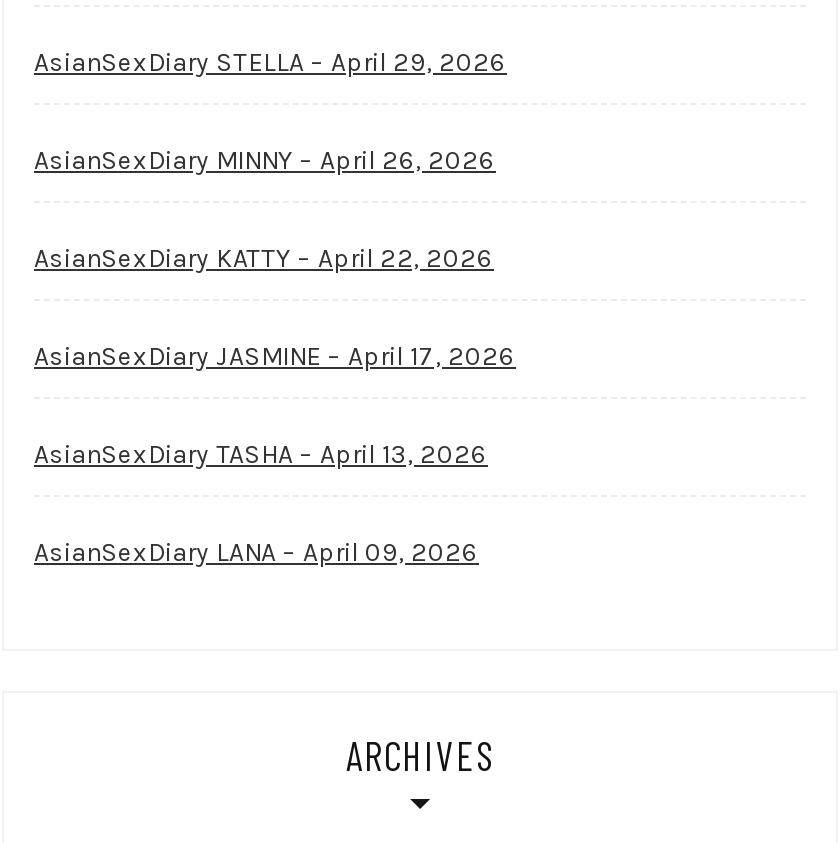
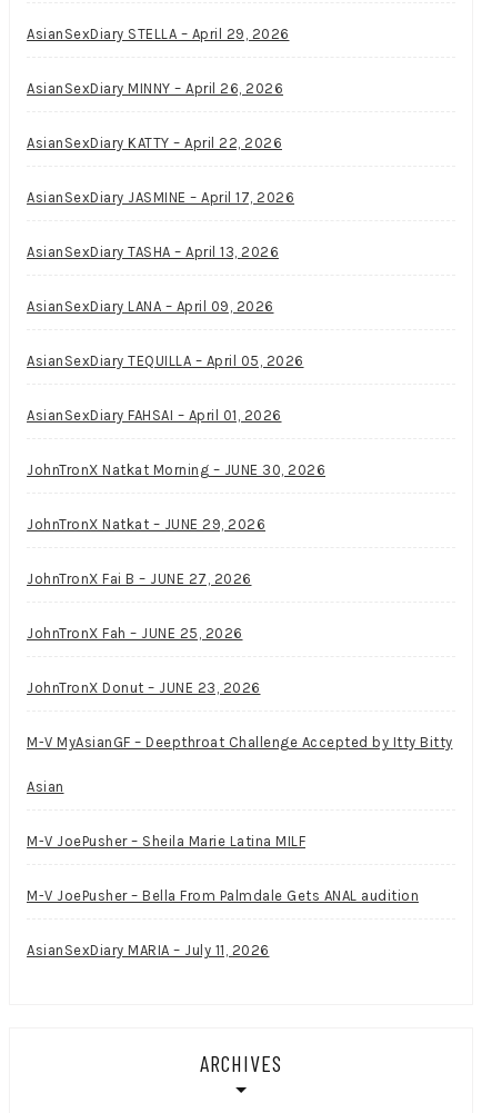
+ AsianSexDiary TEQUILLA – April 05, 2026
+ AsianSexDiary FAHSAI – April 01, 2026
+ JohnTronX Natkat Morning – JUNE 30, 2026
+ JohnTronX Natkat – JUNE 29, 2026
+ JohnTronX Fai B – JUNE 27, 2026
+ JohnTronX Fah – JUNE 25, 2026
+ JohnTronX Donut – JUNE 23, 2026
+ M-V MyAsianGF – Deepthroat Challenge Accepted by Itty Bitty
+ Asian
+ M-V JoePusher – Sheila Marie Latina MILF
+ M-V JoePusher – Bella From Palmdale Gets ANAL audition
+ AsianSexDiary MARIA – July 11, 2026
